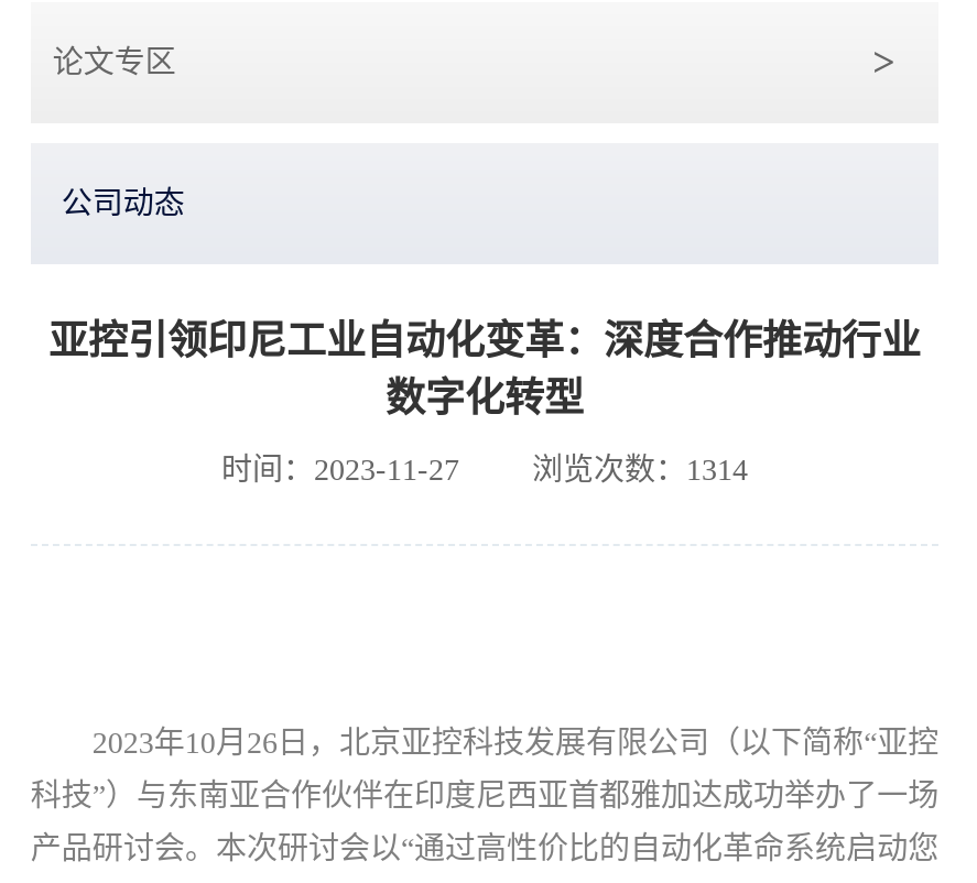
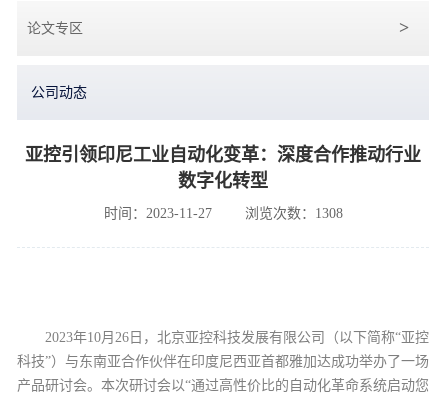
- 浏览次数：1314
+ 浏览次数：1308
